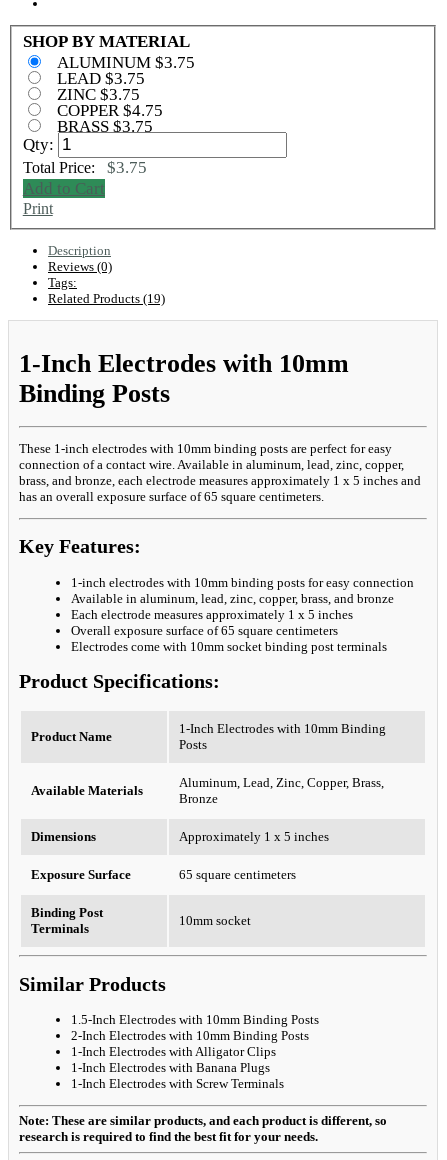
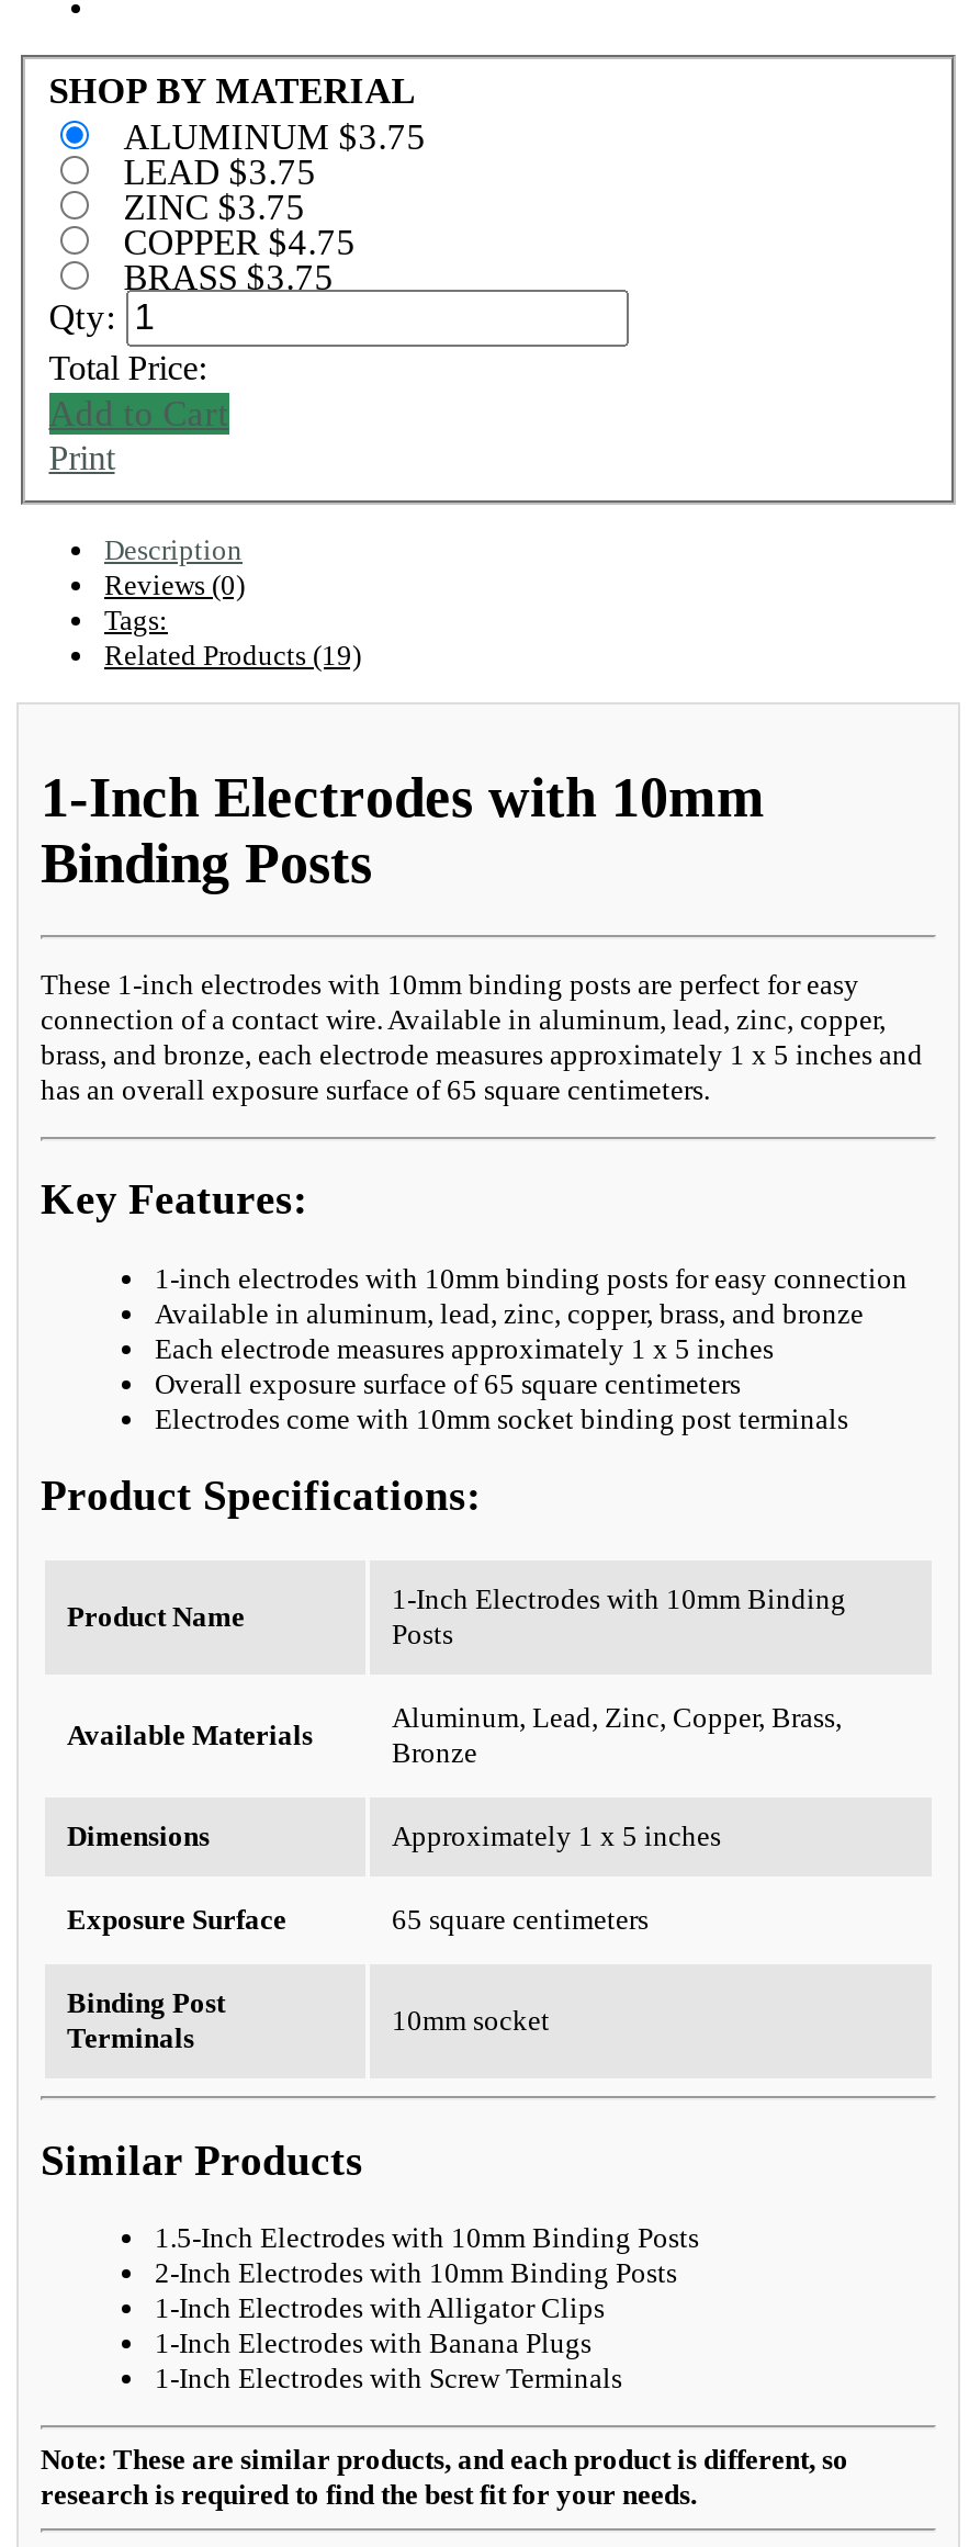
- Total Price:$3.75
+ Total Price:
